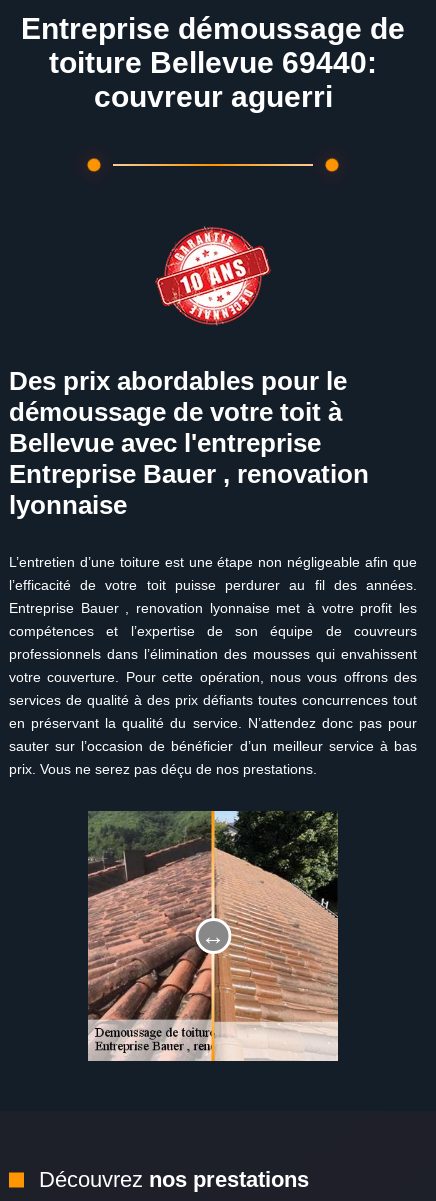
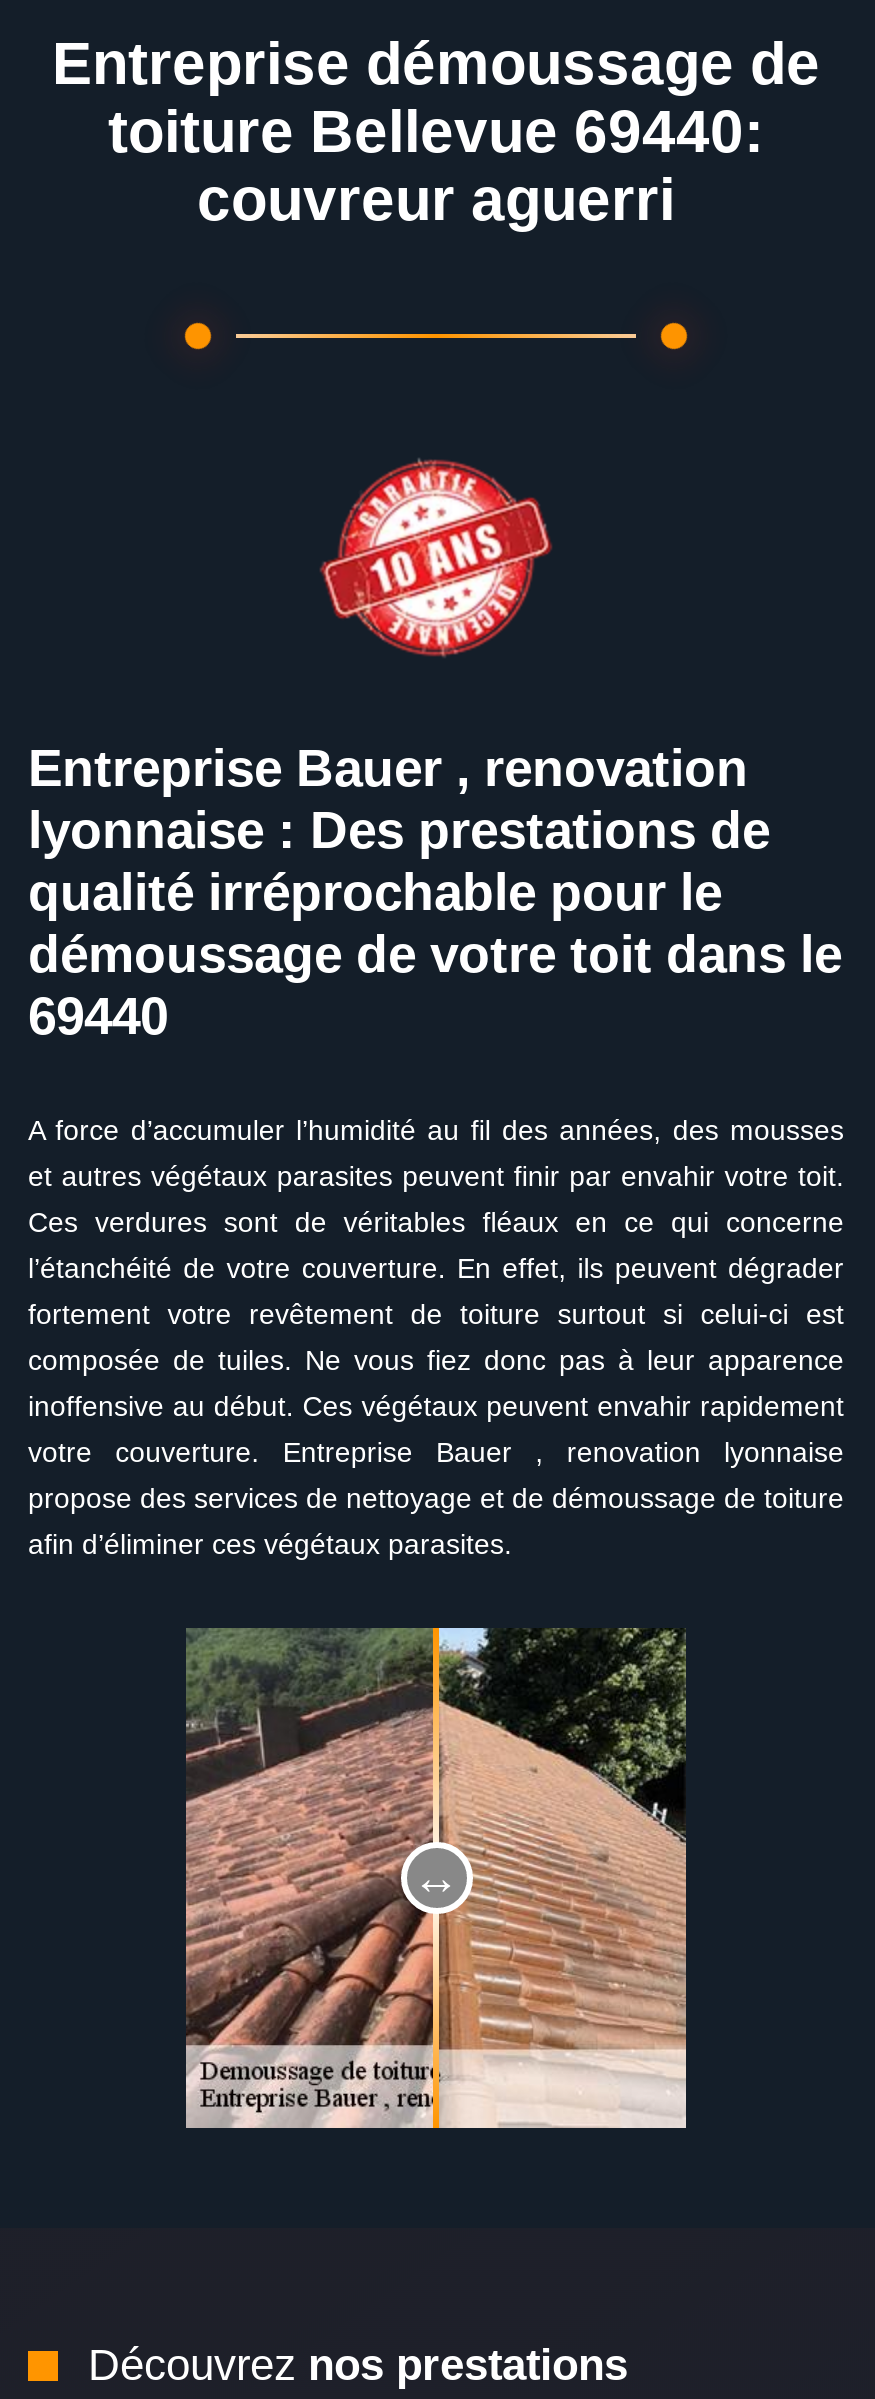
- Des prix abordables pour le
- démoussage de votre toit à
- Bellevue avec l'entreprise

moved up: Entreprise Bauer , renovation

- lyonnaise
+ lyonnaise : Des prestations de
+ qualité irréprochable pour le
+ démoussage de votre toit dans le
+ 69440

- L’entretien d’une toiture est une étape non négligeable afin que
- l’efficacité de votre toit puisse perdurer au fil des années.
- Entreprise Bauer , renovation lyonnaise met à votre profit les
- compétences et l’expertise de son équipe de couvreurs
- professionnels dans l’élimination des mousses qui envahissent
- votre couverture. Pour cette opération, nous vous offrons des
- services de qualité à des prix défiants toutes concurrences tout
- en préservant la qualité du service. N’attendez donc pas pour
- sauter sur l’occasion de bénéficier d’un meilleur service à bas
- prix. Vous ne serez pas déçu de nos prestations.
+ A force d’accumuler l’humidité au fil des années, des mousses
+ et autres végétaux parasites peuvent finir par envahir votre toit.
+ Ces verdures sont de véritables fléaux en ce qui concerne
+ l’étanchéité de votre couverture. En effet, ils peuvent dégrader
+ fortement votre revêtement de toiture surtout si celui-ci est
+ composée de tuiles. Ne vous fiez donc pas à leur apparence
+ inoffensive au début. Ces végétaux peuvent envahir rapidement
+ votre couverture. Entreprise Bauer , renovation lyonnaise
+ propose des services de nettoyage et de démoussage de toiture
+ afin d’éliminer ces végétaux parasites.
